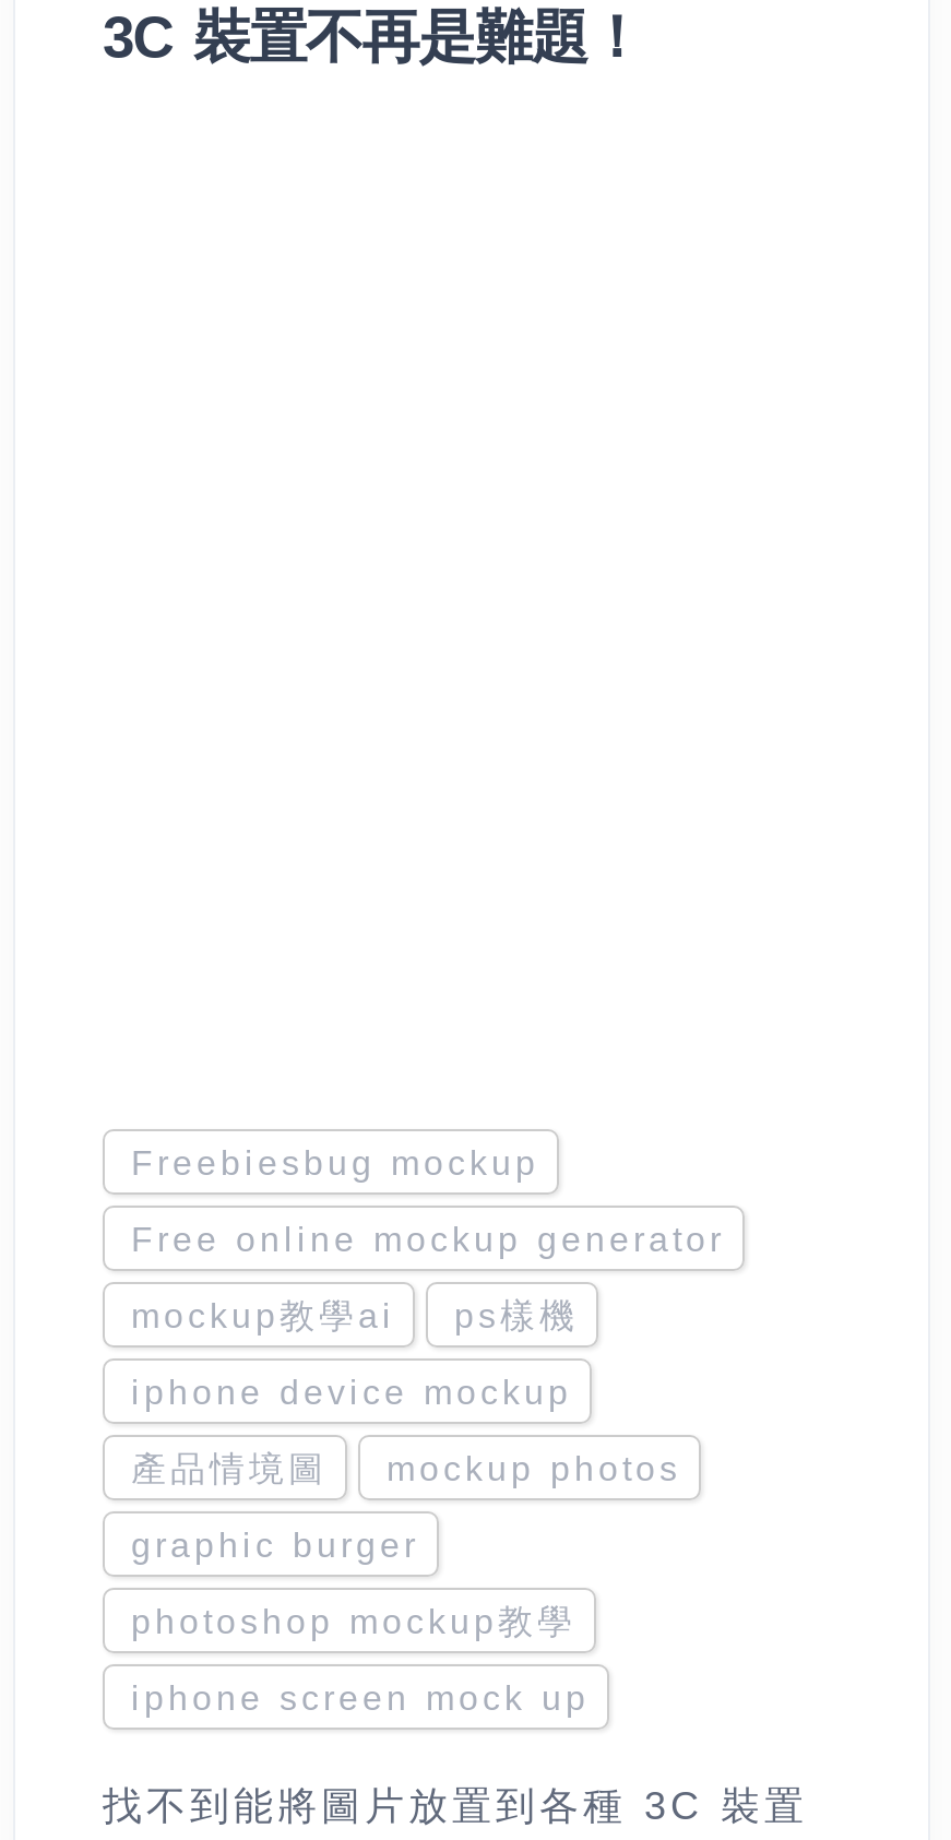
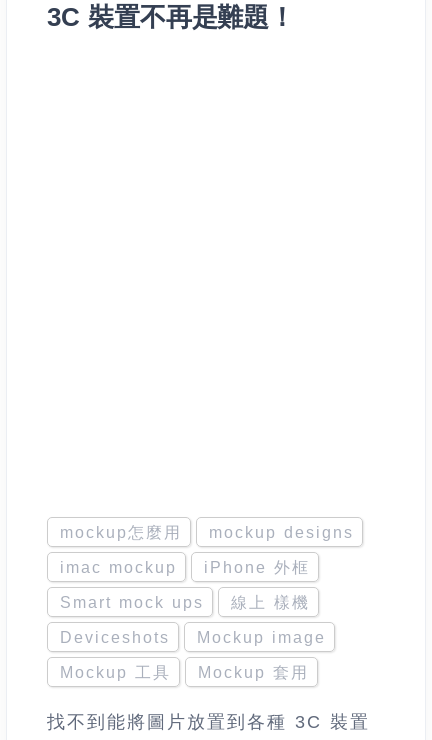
- Freebiesbug mockup
- Free online mockup generator
- mockup教學ai
- ps樣機
- iphone device mockup
- 產品情境圖
- mockup photos
- graphic burger
- photoshop mockup教學
- iphone screen mock up
+ mockup怎麼用
+ mockup designs
+ imac mockup
+ iPhone 外框
+ Smart mock ups
+ 線上 樣機
+ Deviceshots
+ Mockup image
+ Mockup 工具
+ Mockup 套用
